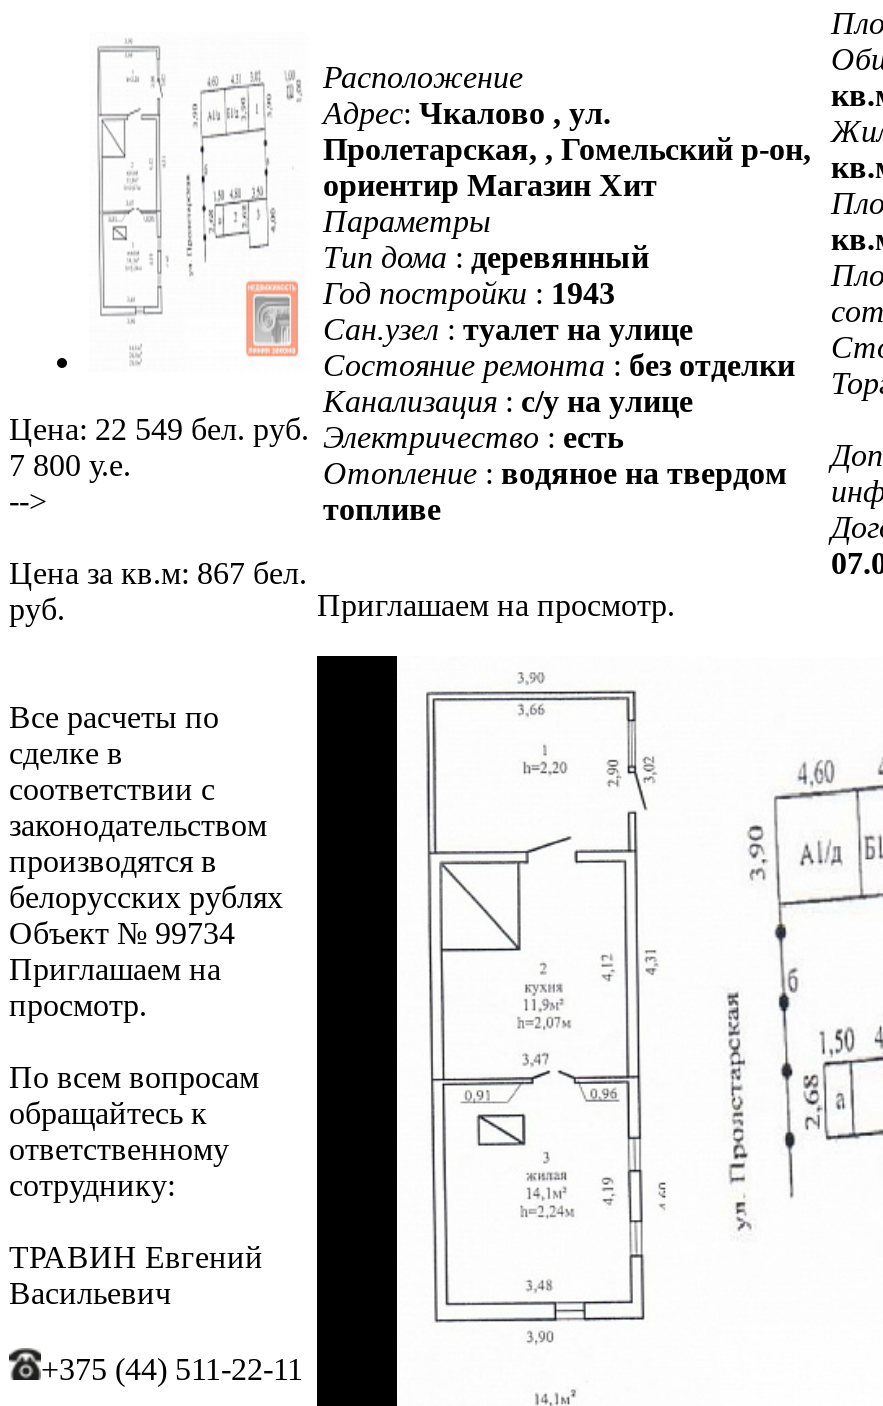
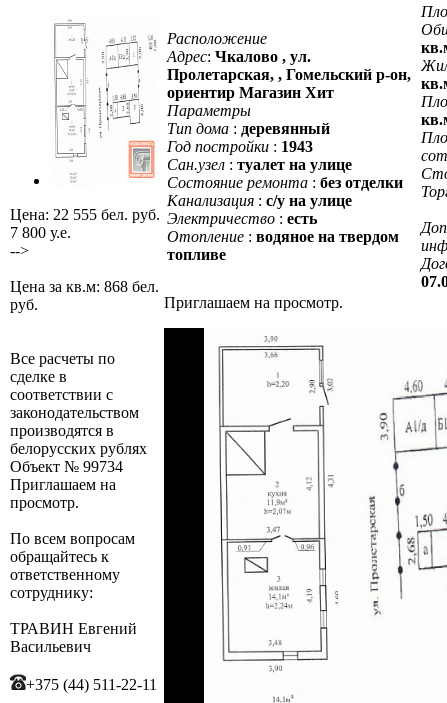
- Цена: 22 549 бел. руб. Электричество: есть
+ Цена: 22 555 бел. руб. Электричество: есть

- Цена за кв.м: 867 бел.
+ Цена за кв.м: 868 бел.
